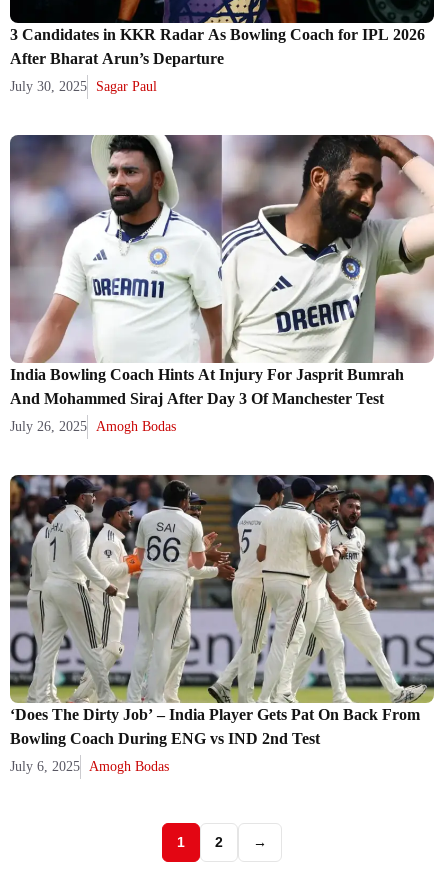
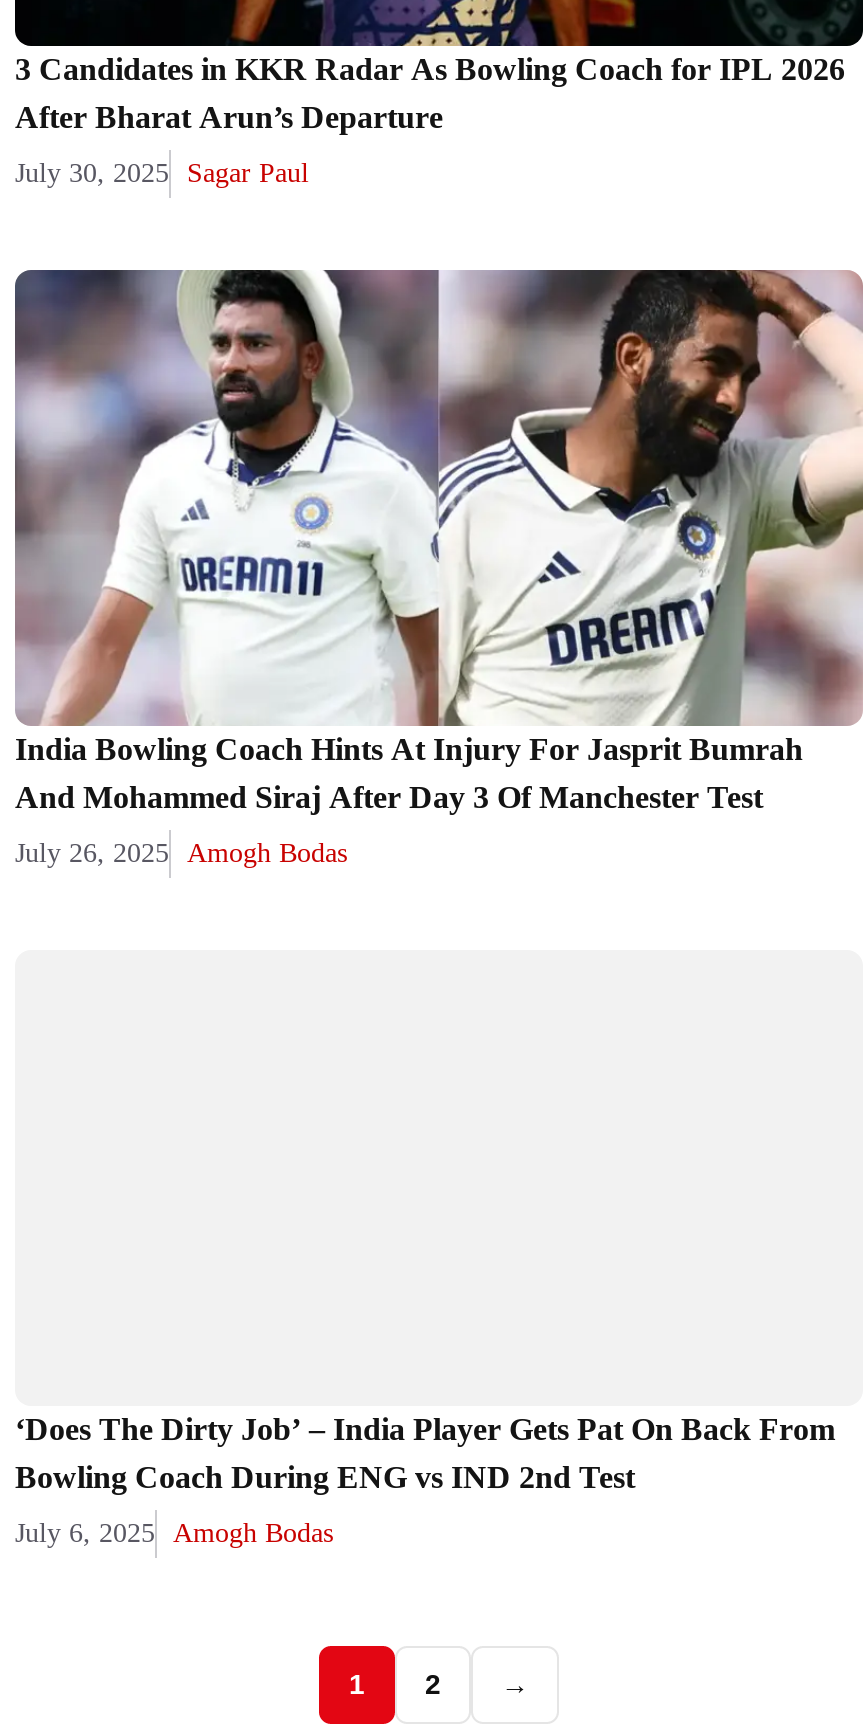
- [image]
